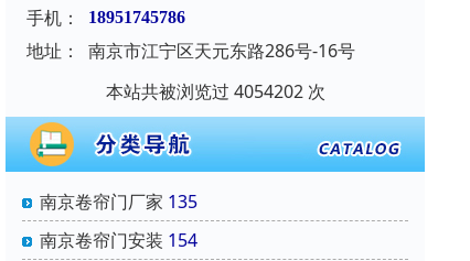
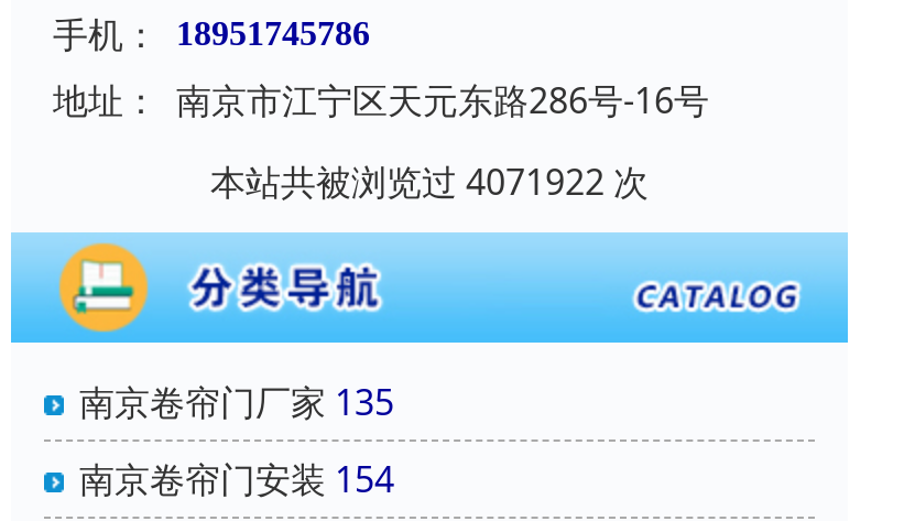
- 本站共被浏览过 4054202 次
+ 本站共被浏览过 4071922 次
